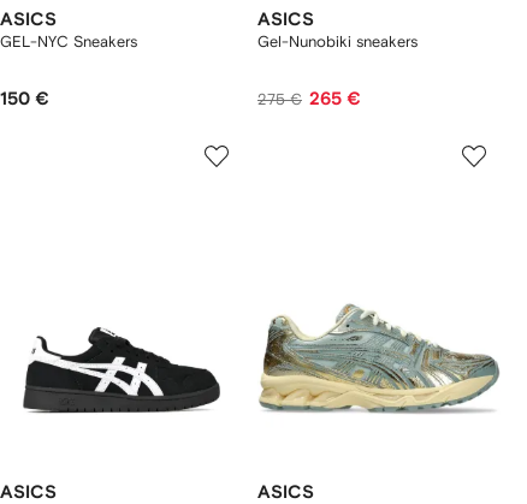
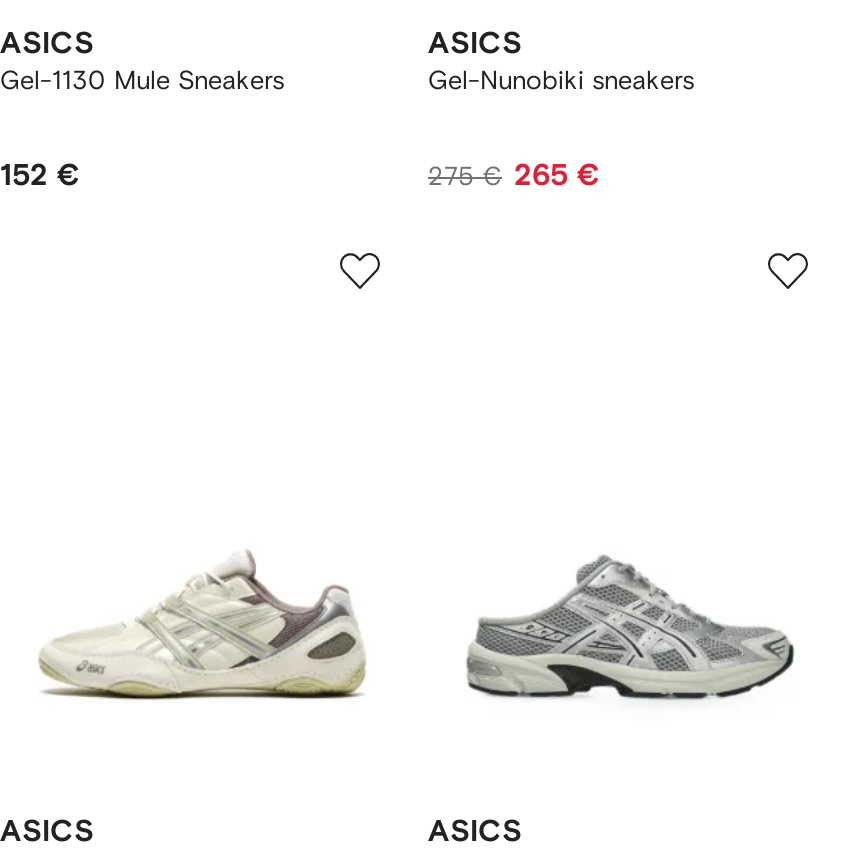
- GEL-NYC Sneakers
+ Gel-1130 Mule Sneakers

- 150 €
+ 152 €

- [image]
+ [image]

- [image]
+ [image]
